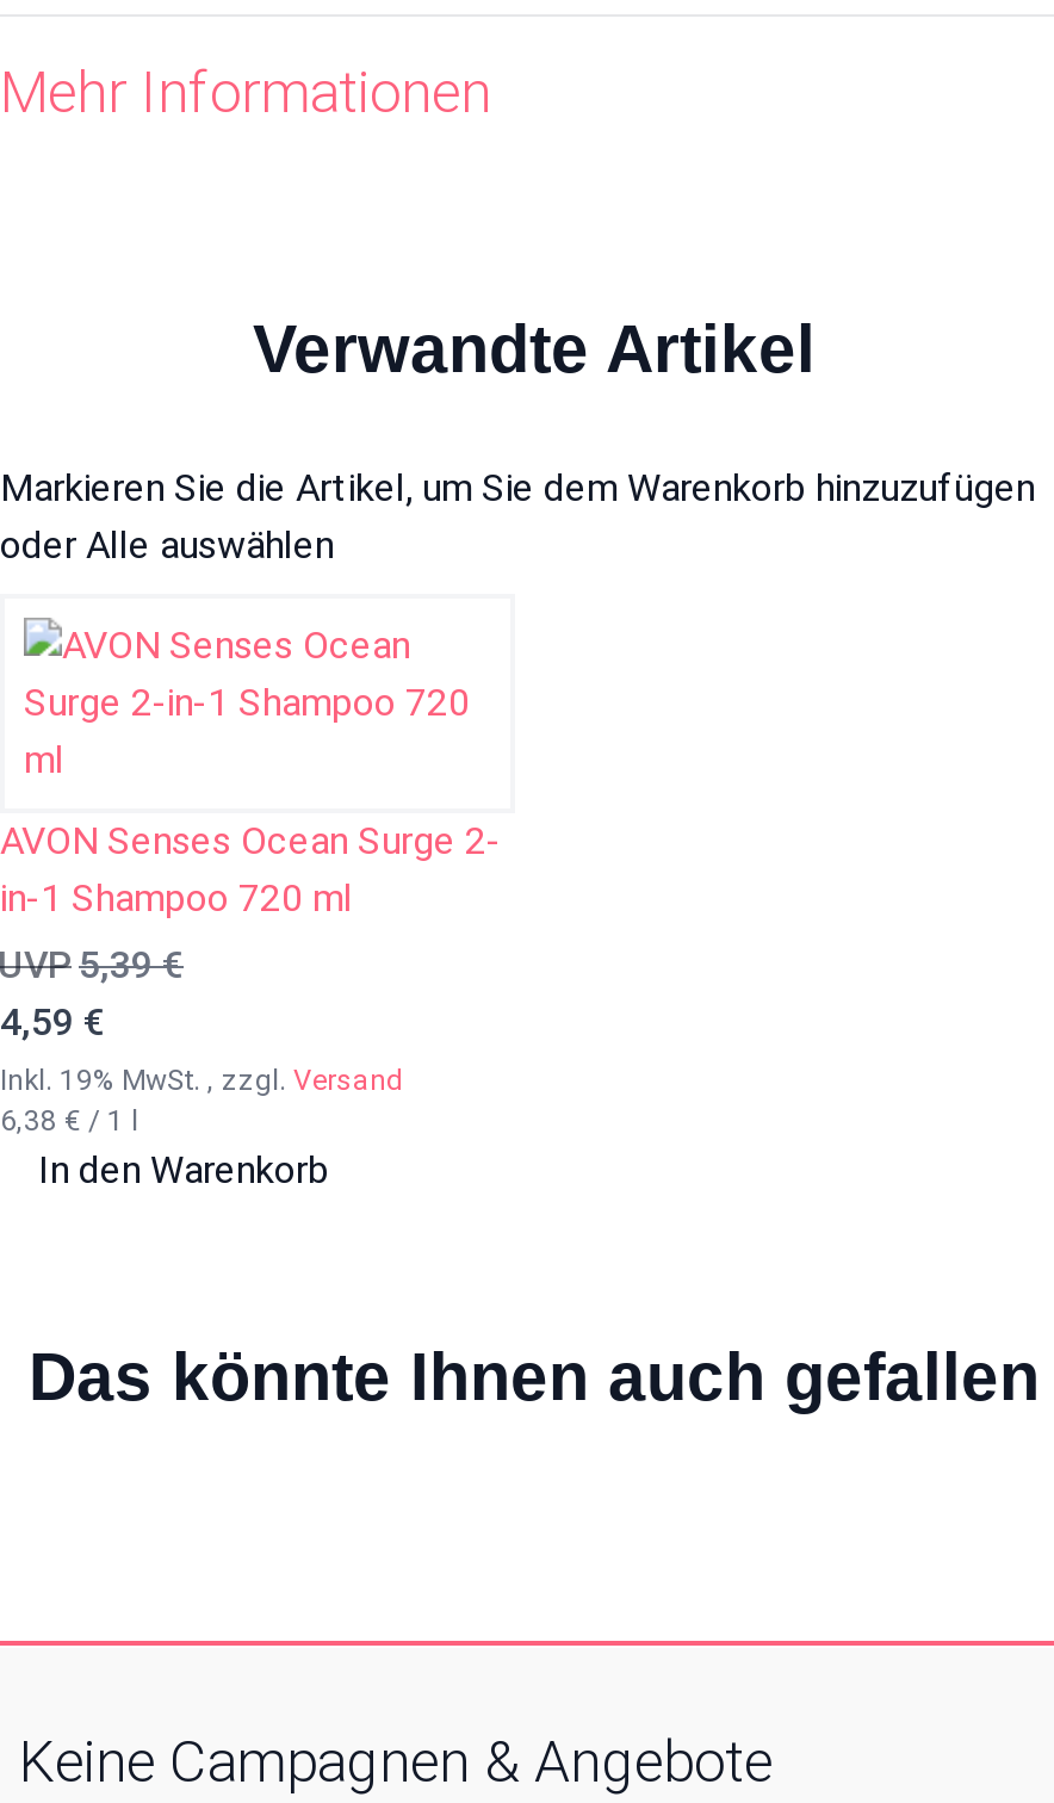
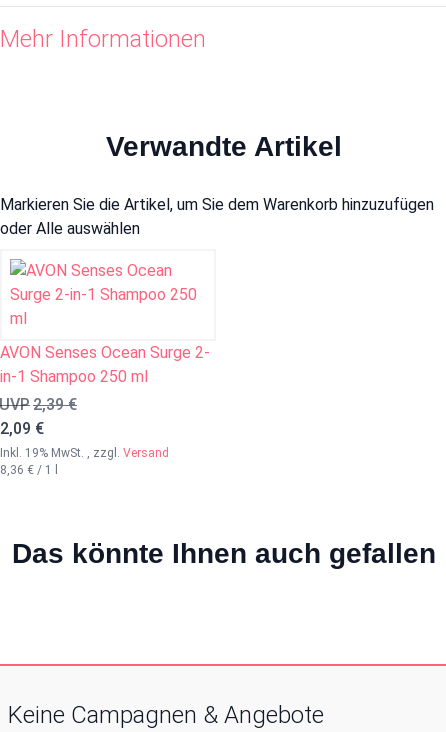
- in-1 Shampoo 720 ml
+ in-1 Shampoo 250 ml

- UVP 5,39 €
+ UVP 2,39 €

- 4,59 €
+ 2,09 €

- 6,38 €/ 1 l
- In den Warenkorb
+ 8,36 €/ 1 l
